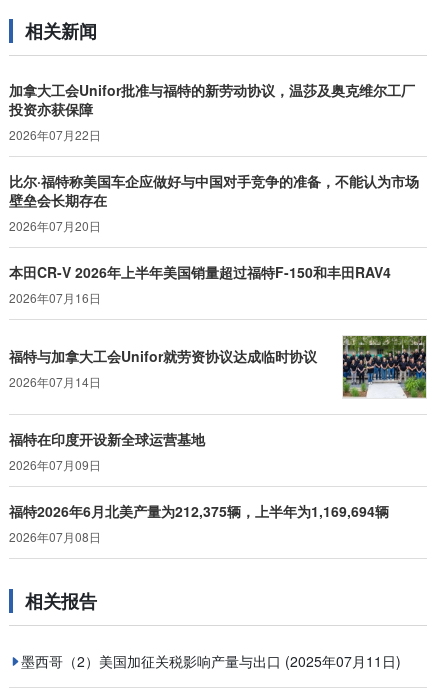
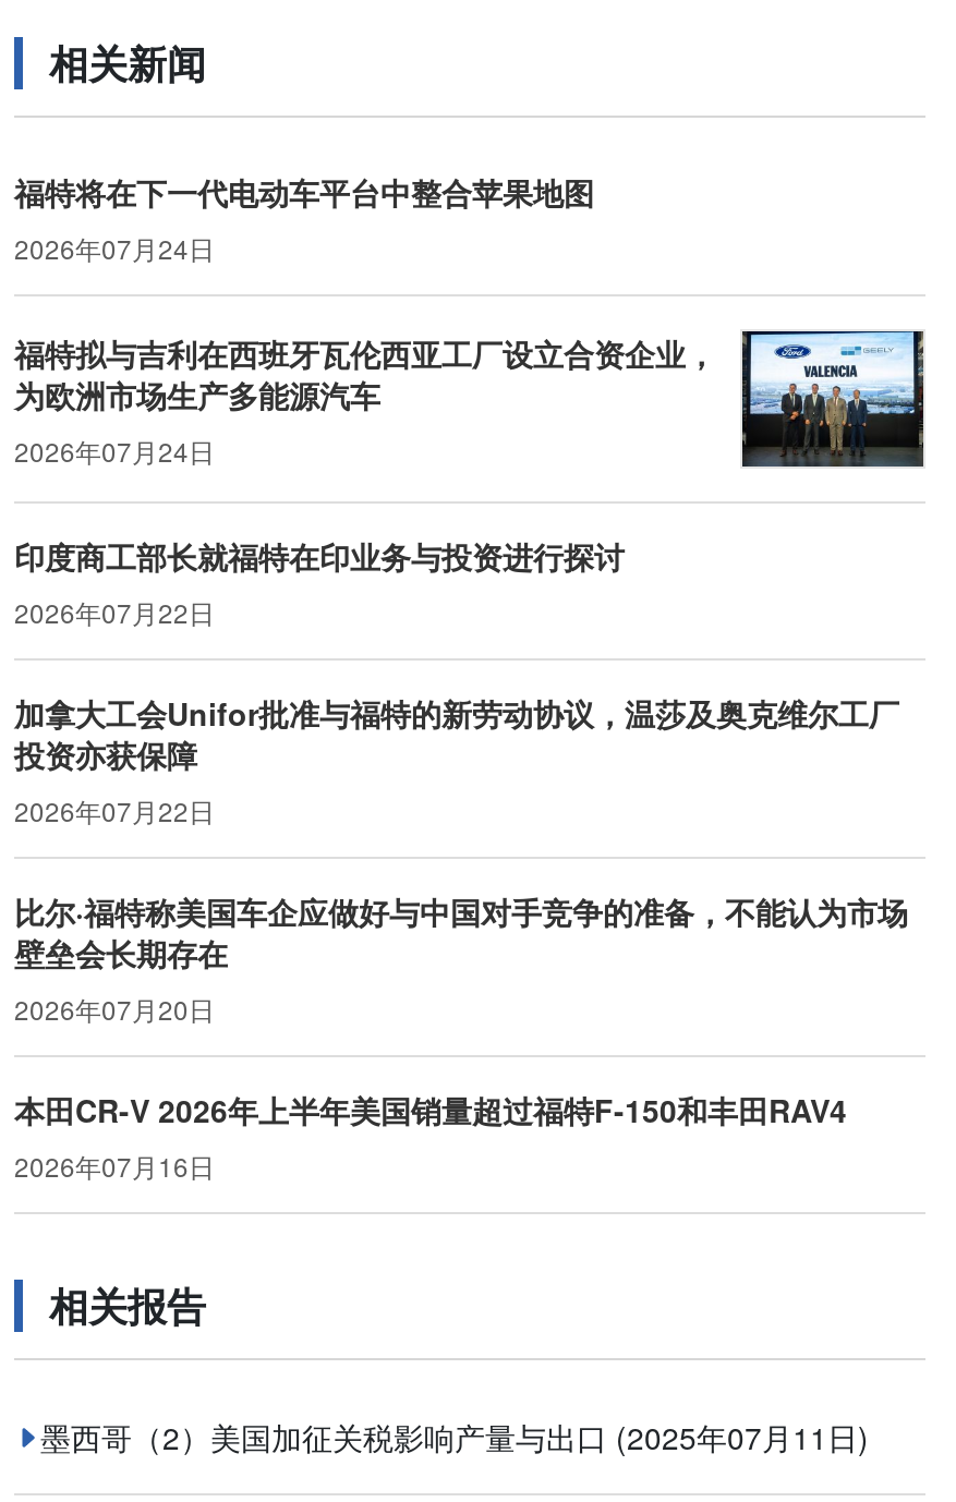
+ [image]
+ 福特将在下一代电动车平台中整合苹果地图
+ 2026年07月24日
+ 福特拟与吉利在西班牙瓦伦西亚工厂设立合资企业，
+ 为欧洲市场生产多能源汽车
+ 2026年07月24日
+ 印度商工部长就福特在印业务与投资进行探讨
+ 2026年07月22日

moved down: 加拿大工会Unifor批准与福特的新劳动协议，温莎及奥克维尔工厂 | 投资亦获保障 | 2026年07月22日 | 比尔·福特称美国车企应做好与中国对手竞争的准备，不能认为市场 | 壁垒会长期存在 | 2026年07月20日 | 本田CR-V 2026年上半年美国销量超过福特F-150和丰田RAV4 | 2026年07月16日

- [image]
- 福特与加拿大工会Unifor就劳资协议达成临时协议
- 2026年07月14日
- 福特在印度开设新全球运营基地
- 2026年07月09日
- 福特2026年6月北美产量为212,375辆，上半年为1,169,694辆
- 2026年07月08日
